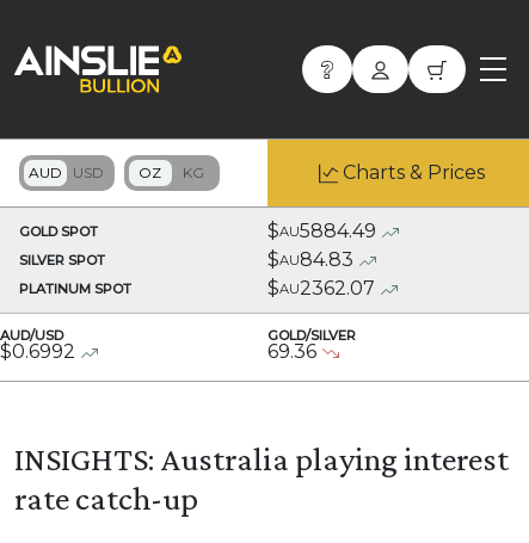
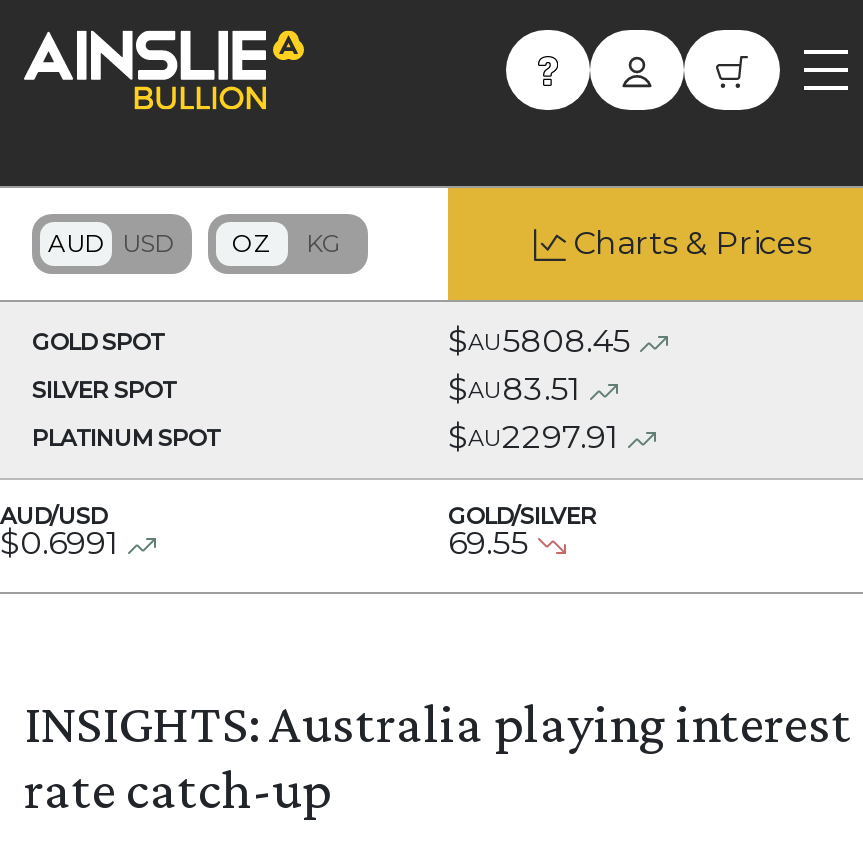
- $AU5884.49
+ $AU5808.45

- $AU84.83
+ $AU83.51

- $AU2362.07
+ $AU2297.91

- $0.6992
+ $0.6991

- 69.36
+ 69.55
